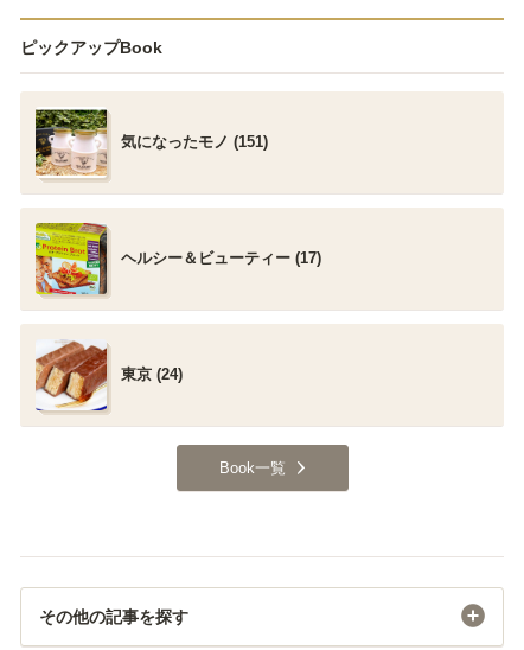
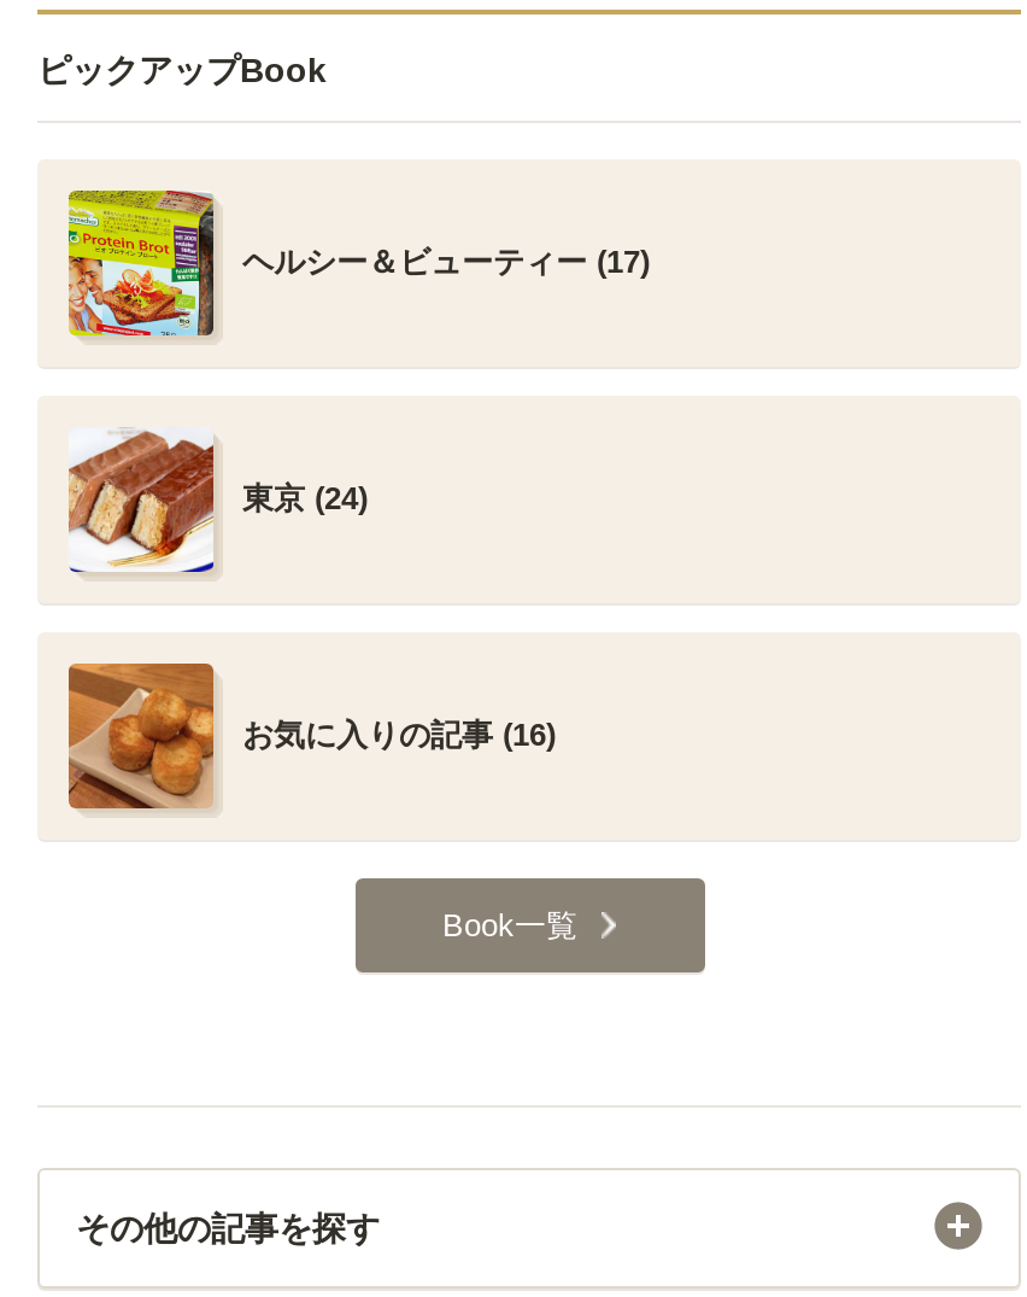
- [image]
- 気になったモノ (151)

moved up: [image] | ヘルシー＆ビューティー (17) | 東京 (24)

+ [image]
+ お気に入りの記事 (16)
